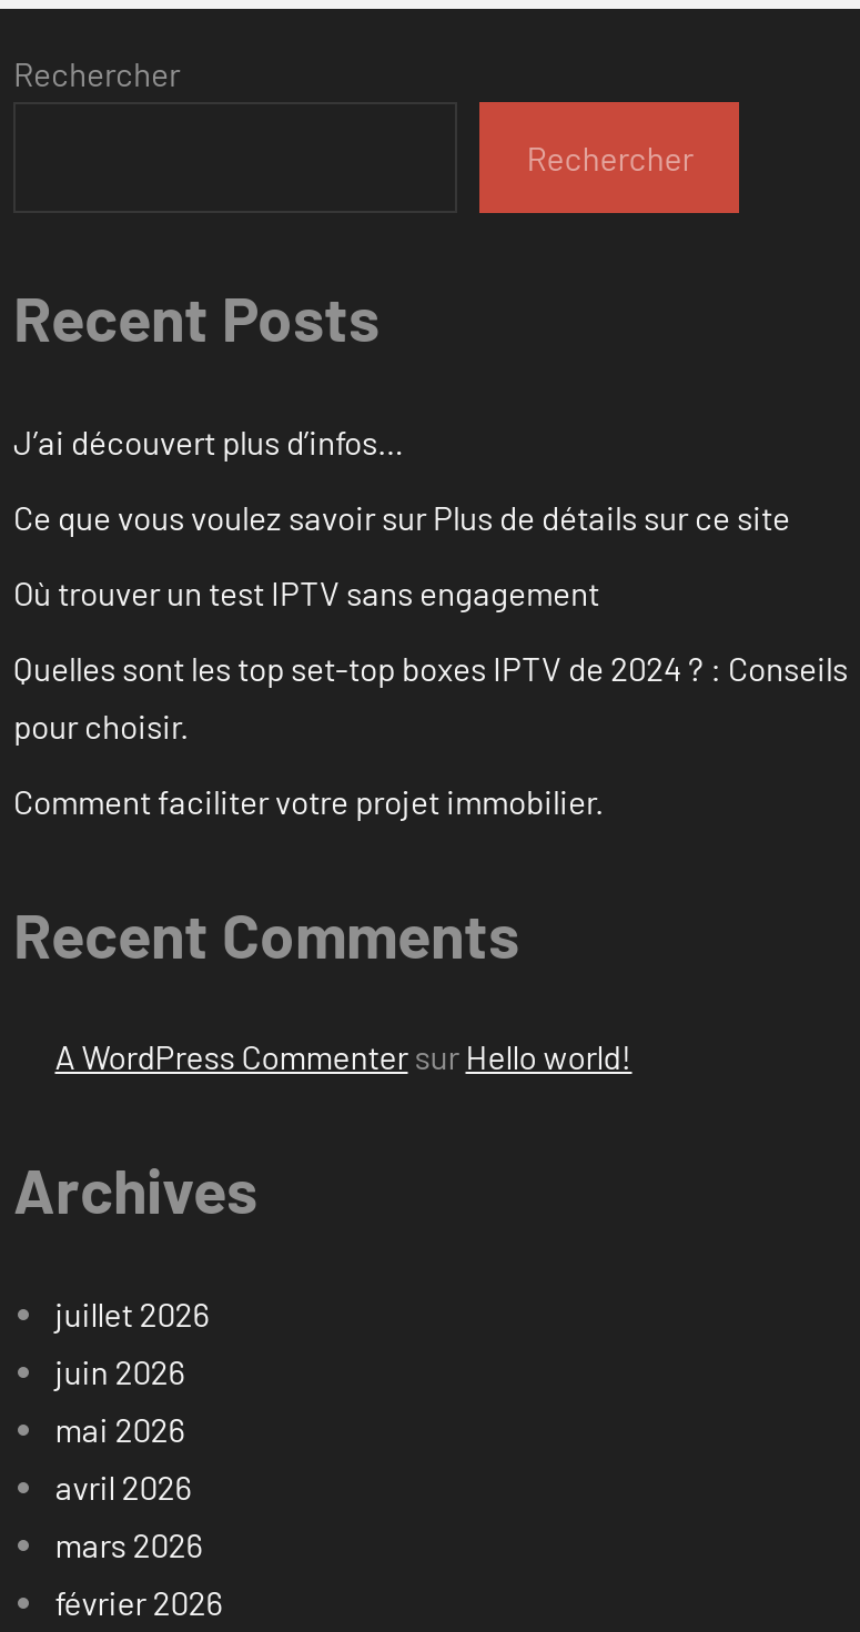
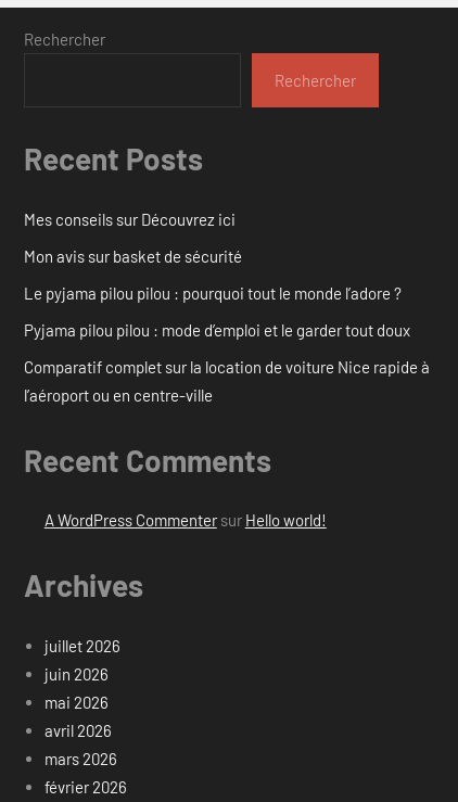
- J’ai découvert plus d’infos…
+ Mes conseils sur Découvrez ici

- Ce que vous voulez savoir sur Plus de détails sur ce site
+ Mon avis sur basket de sécurité

- Où trouver un test IPTV sans engagement
+ Le pyjama pilou pilou : pourquoi tout le monde l’adore ?

- Quelles sont les top set-top boxes IPTV de 2024 ? : Conseils
- pour choisir.
+ Pyjama pilou pilou : mode d’emploi et le garder tout doux

- Comment faciliter votre projet immobilier.
+ Comparatif complet sur la location de voiture Nice rapide à
+ l’aéroport ou en centre-ville
